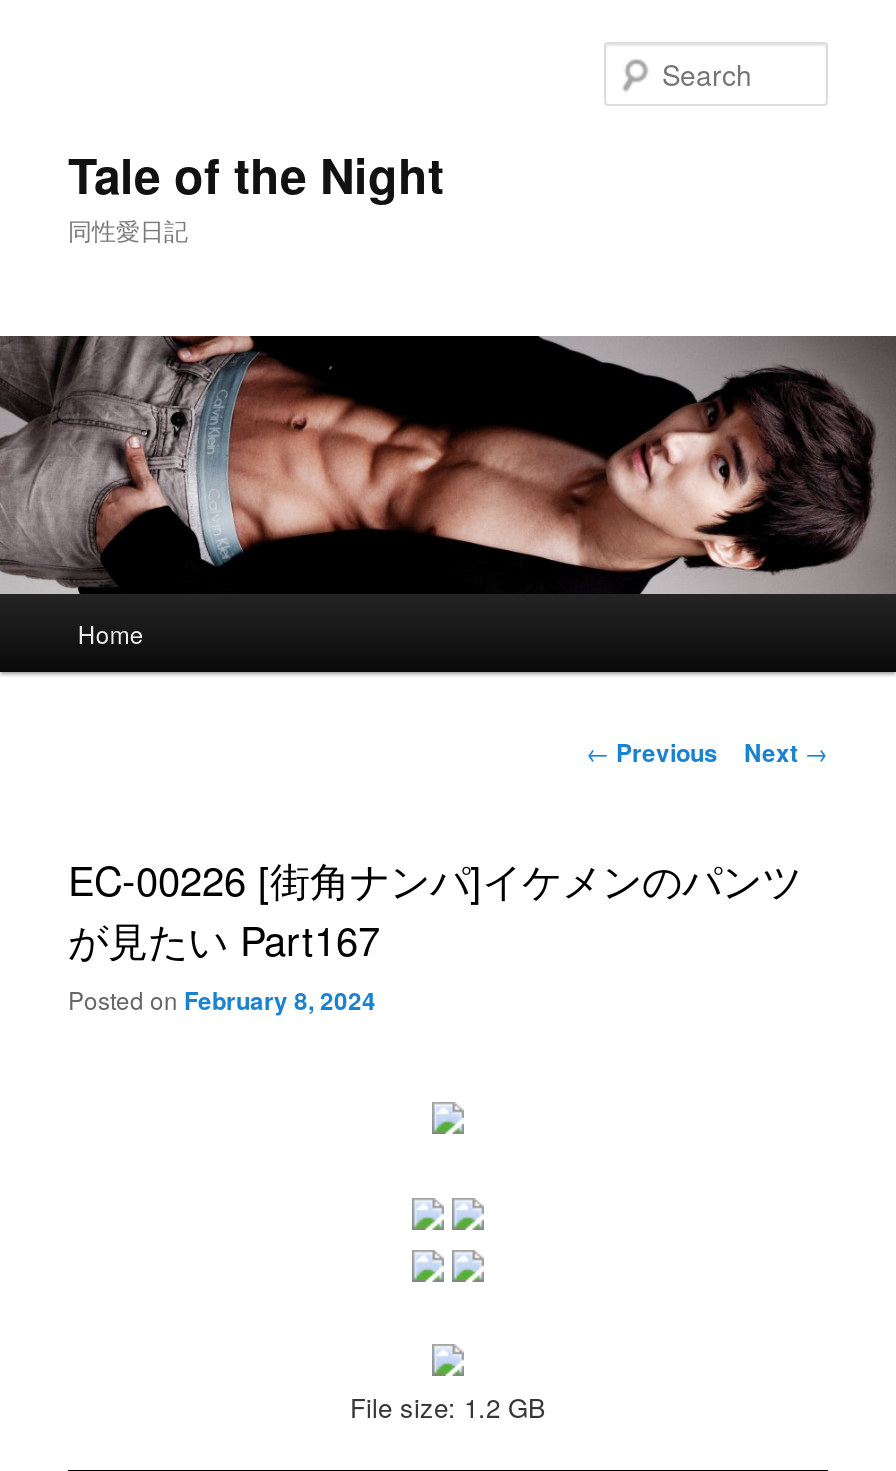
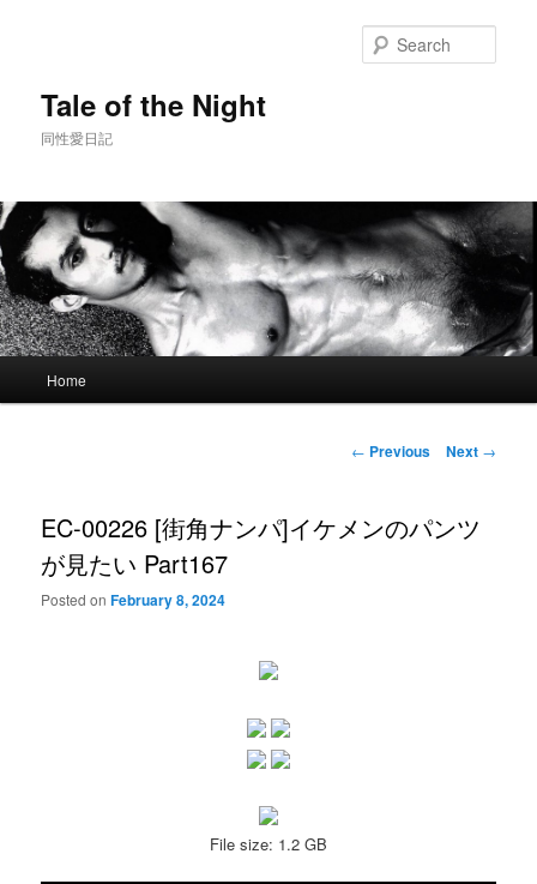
- [image]
+ [image]
